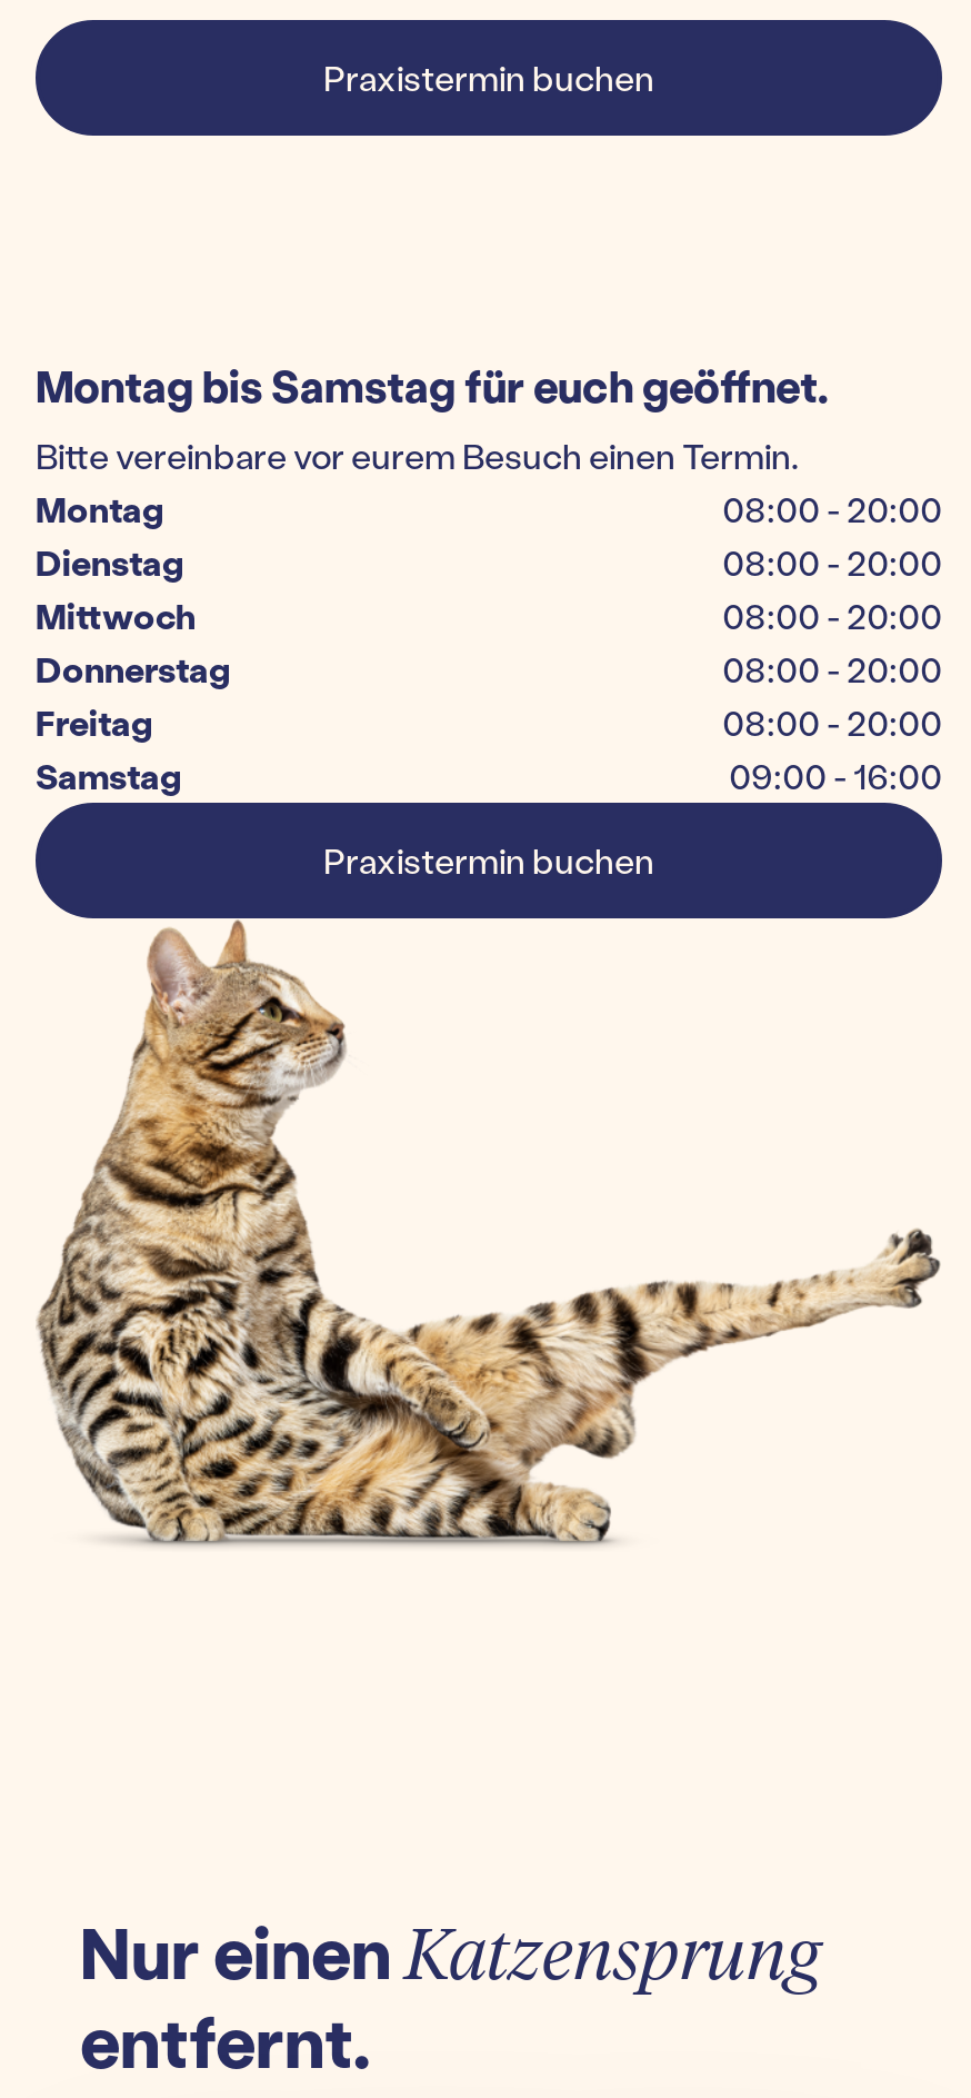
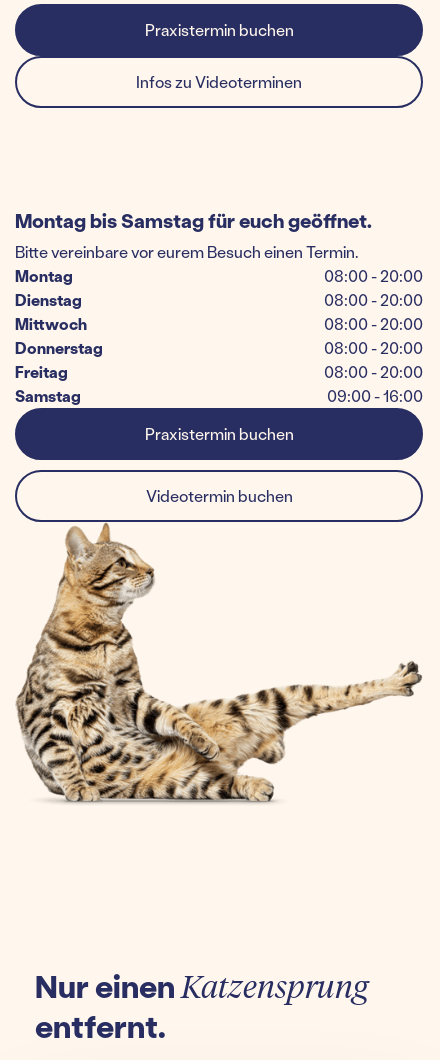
+ Infos zu Videoterminen

+ Videotermin buchen
